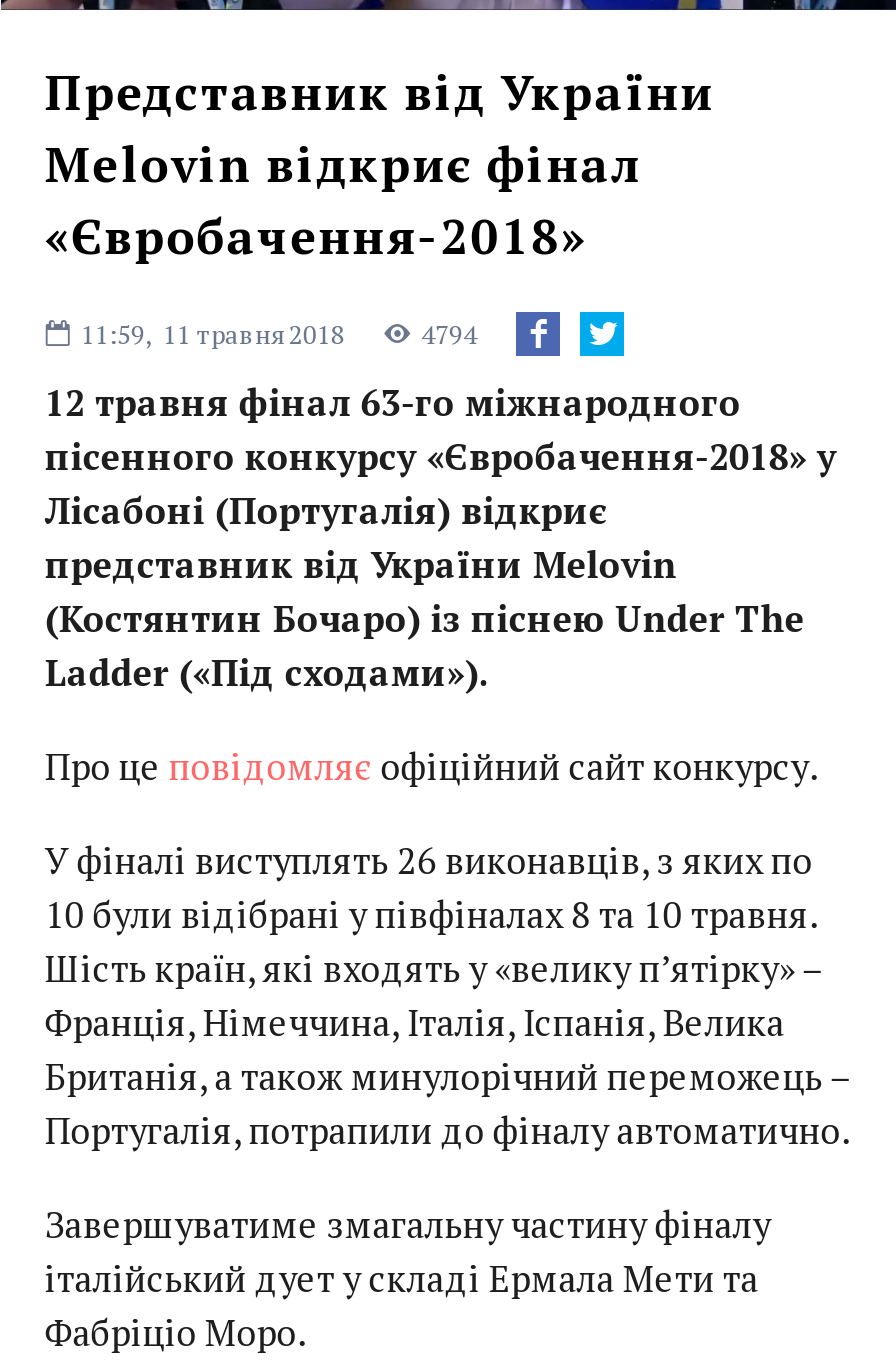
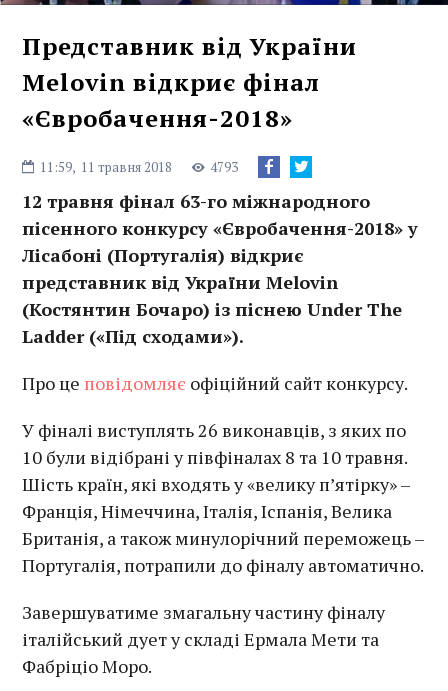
- 4794
+ 4793
